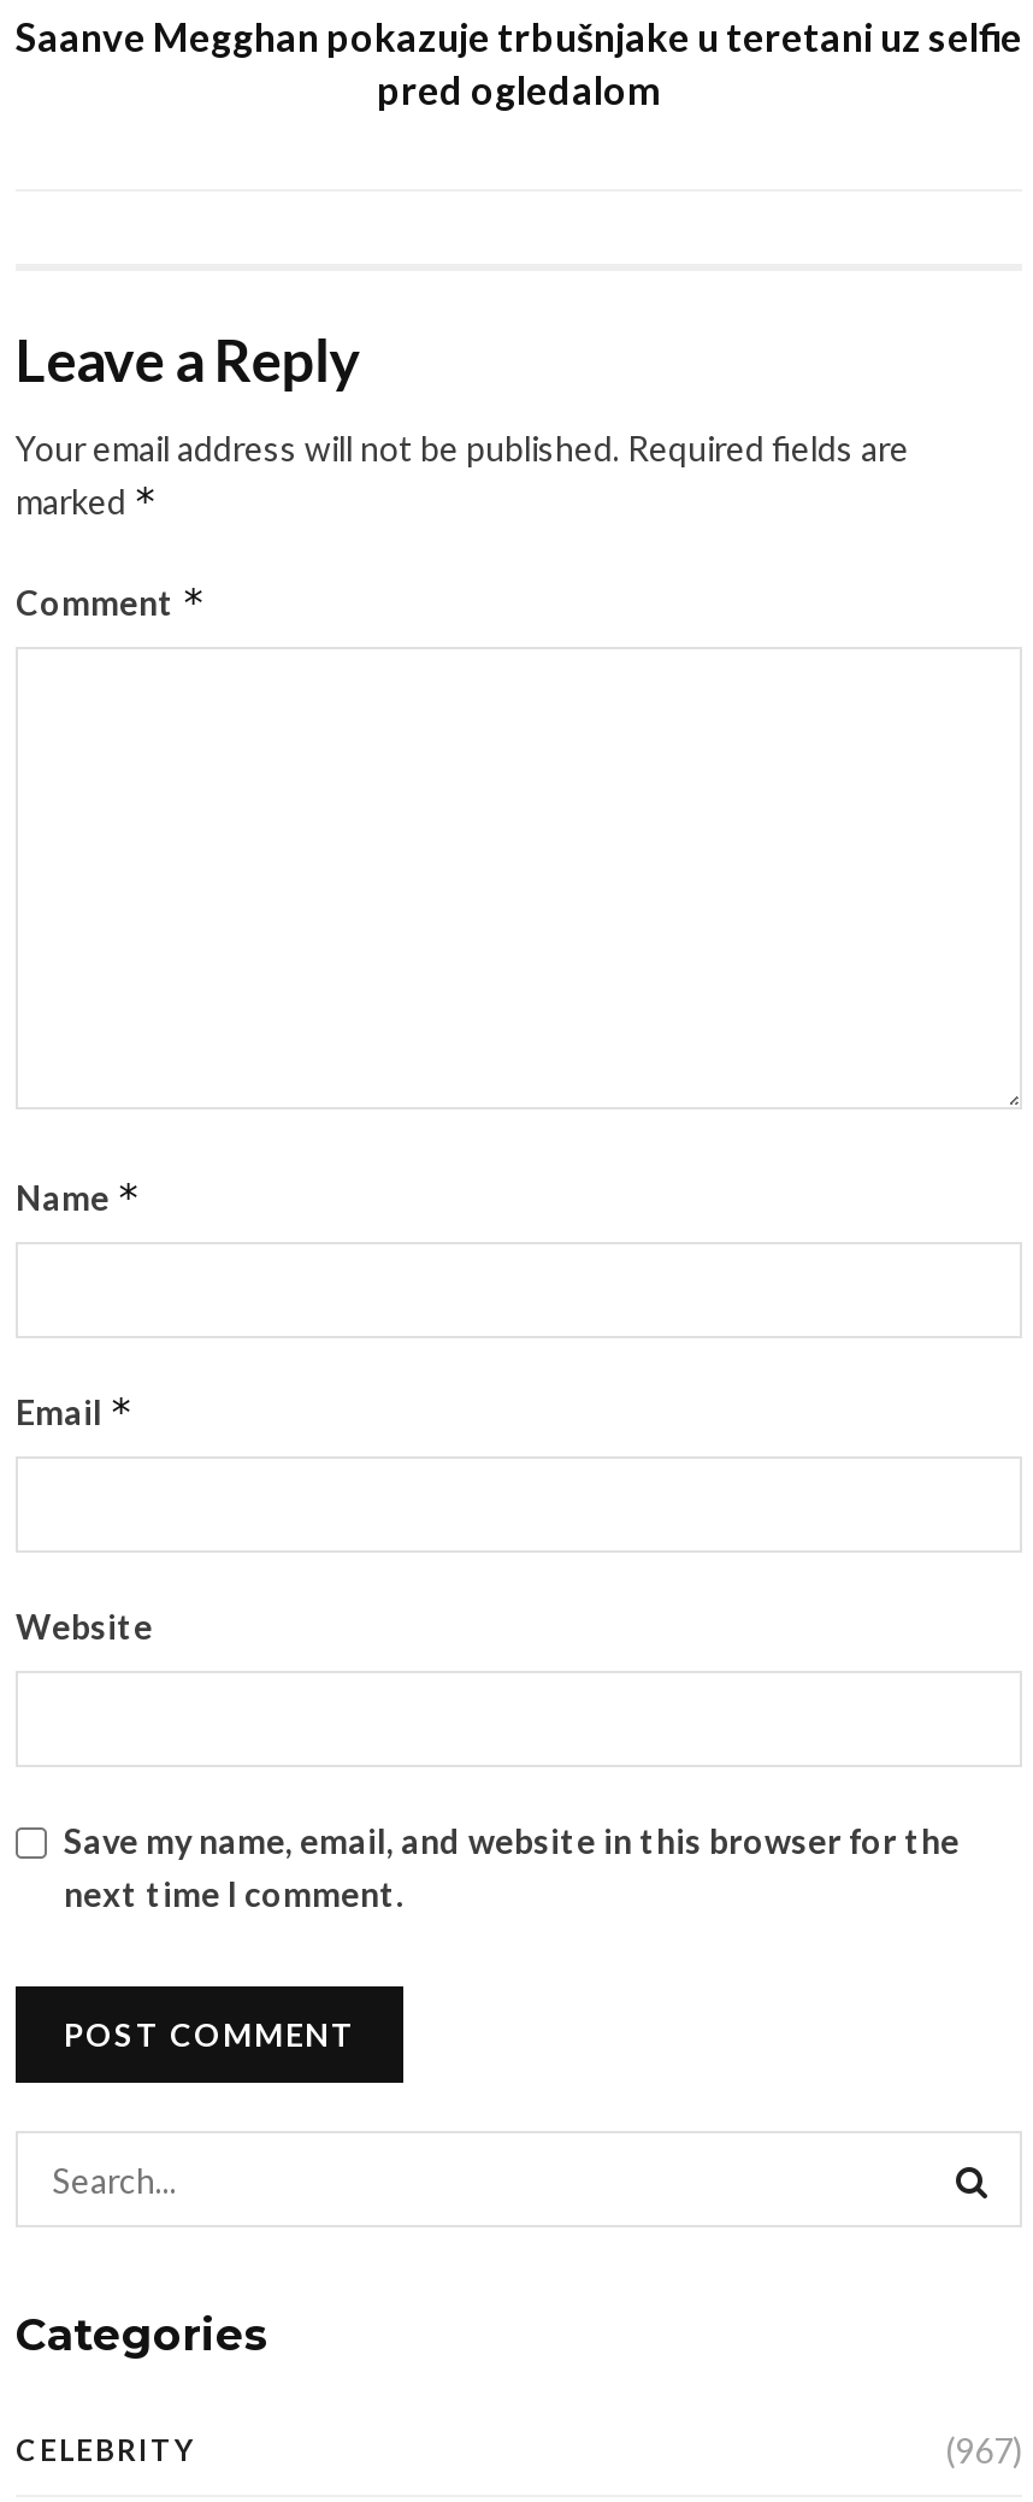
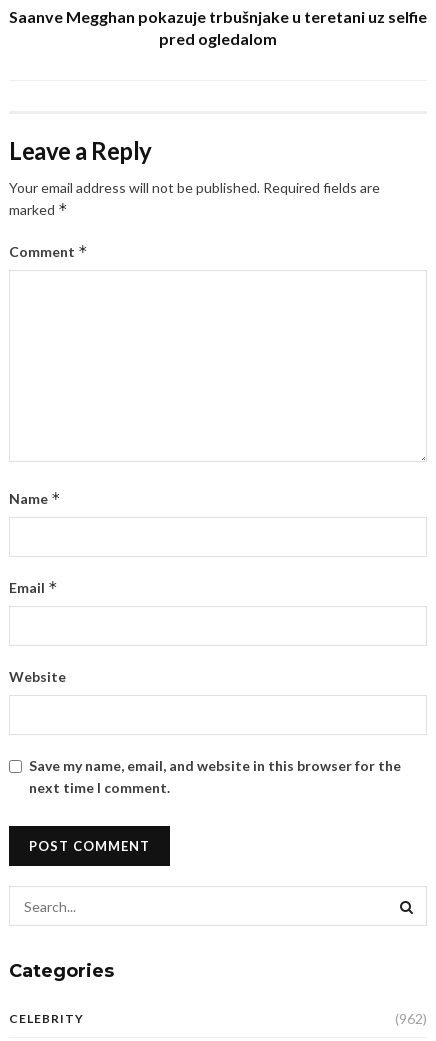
- (967)
+ (962)
